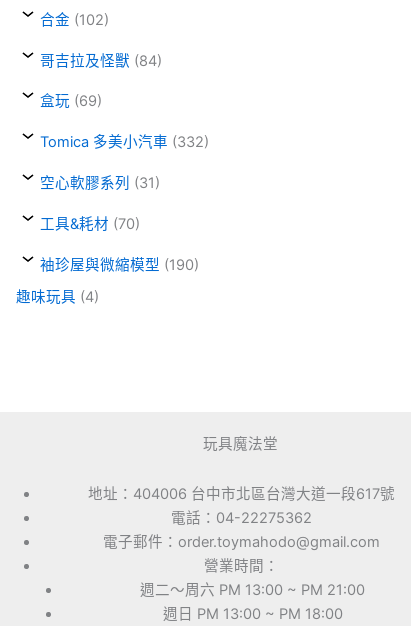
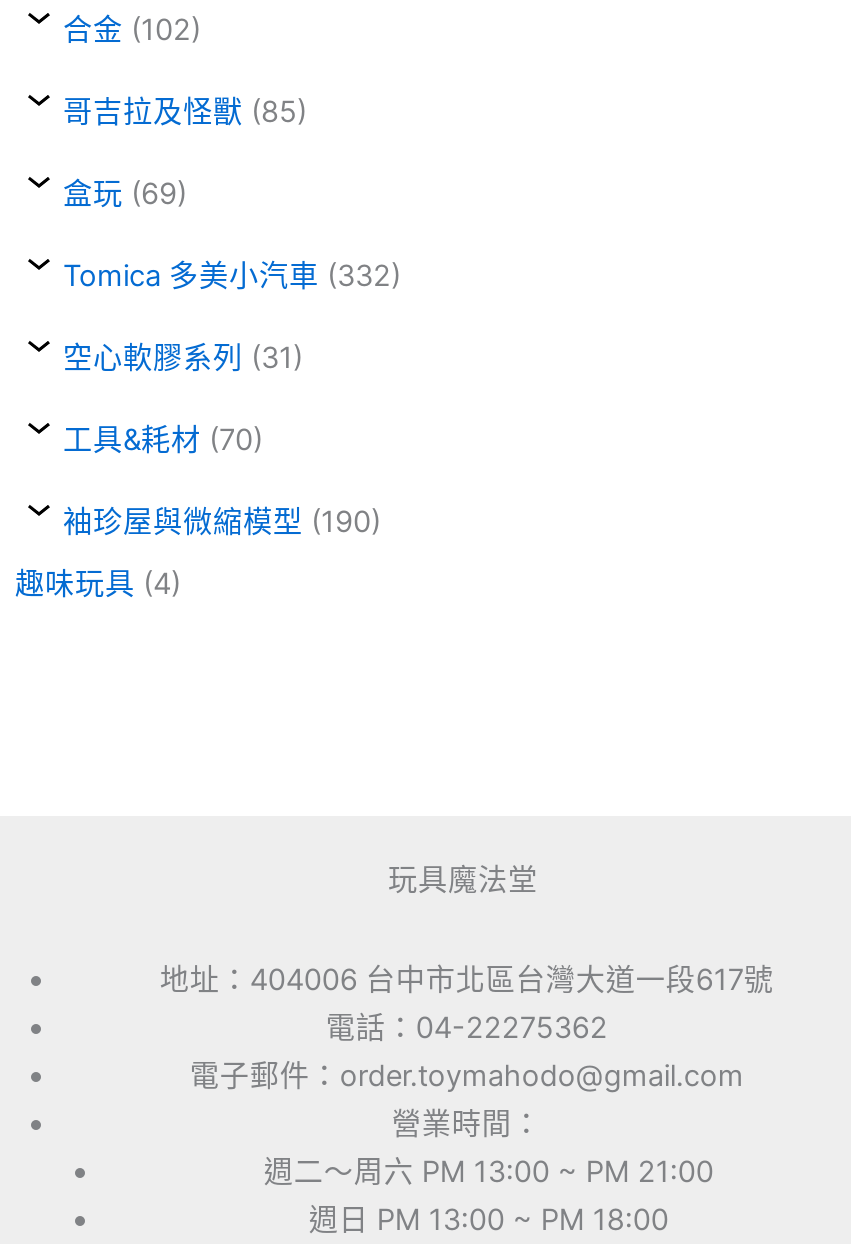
- 哥吉拉及怪獸(84)
+ 哥吉拉及怪獸(85)
